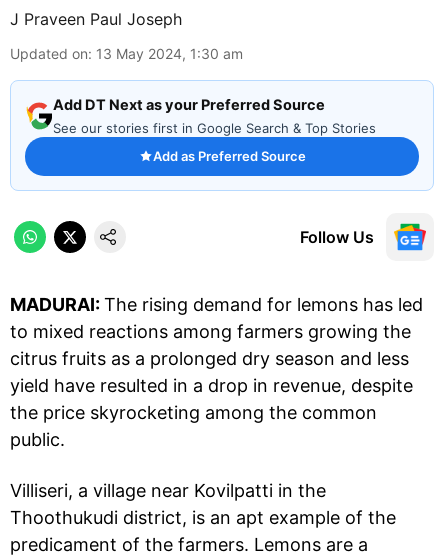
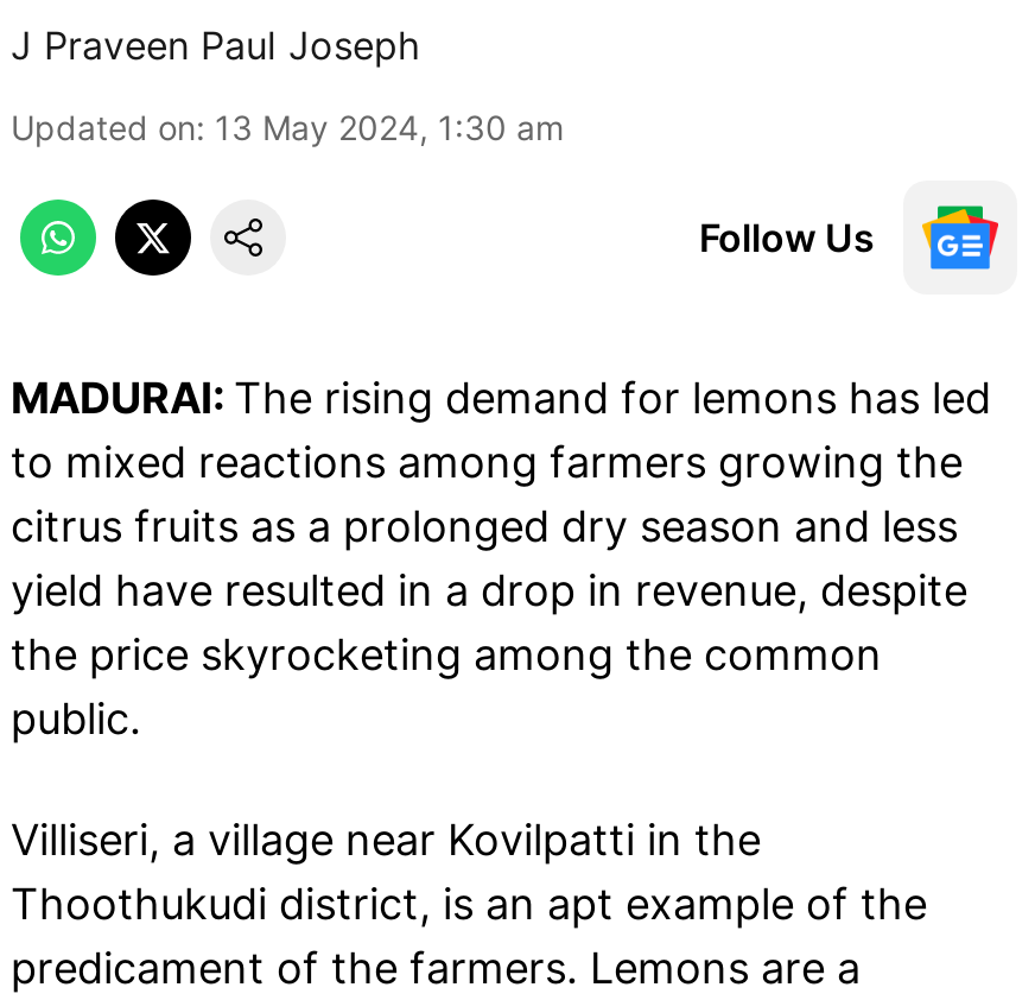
- [image]
- Add DT Next as your Preferred Source
- See our stories first in Google Search & Top Stories
- Add as Preferred Source
